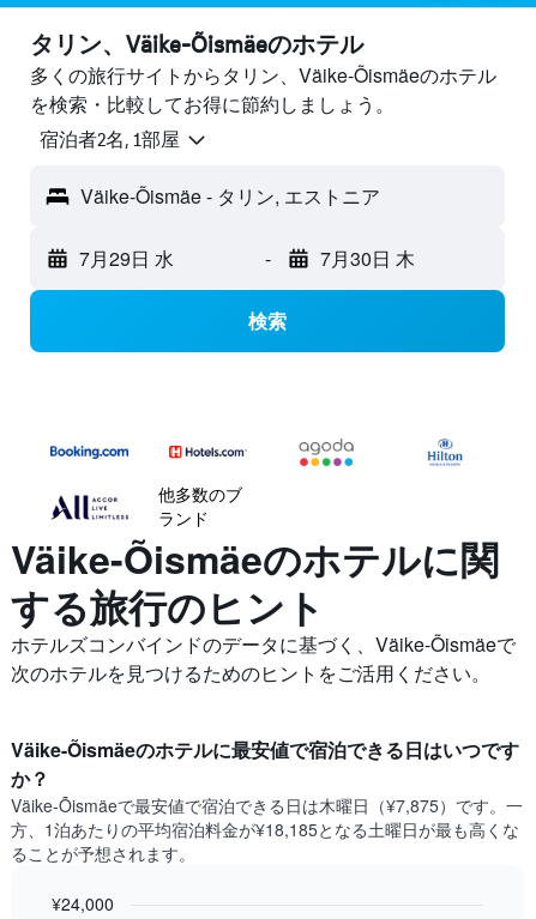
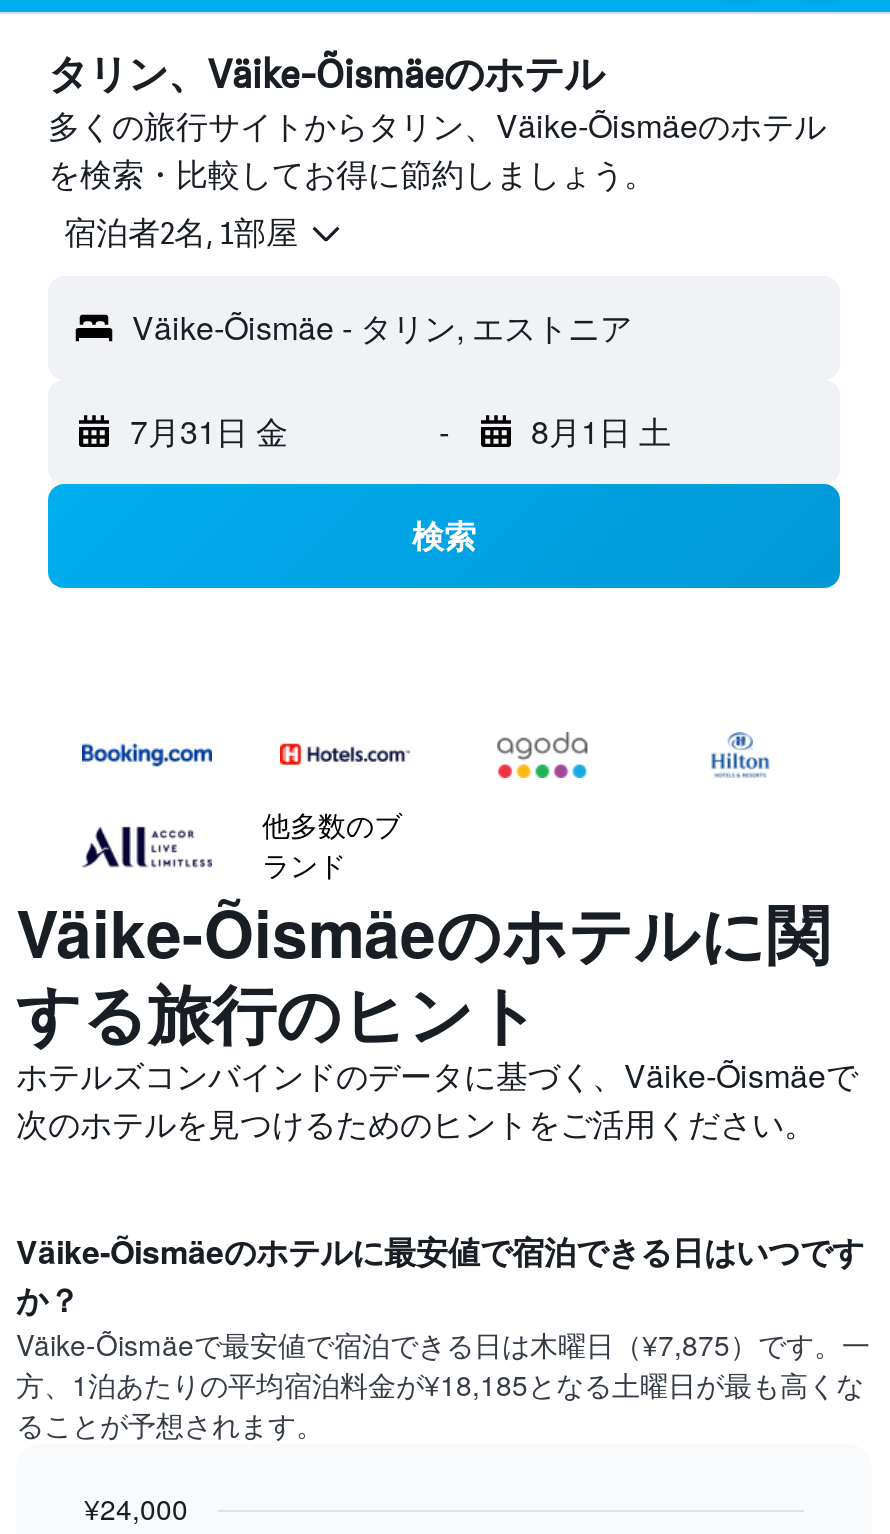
- 7月29日 水
+ 7月31日 金

- 7月30日 木
+ 8月1日 土
